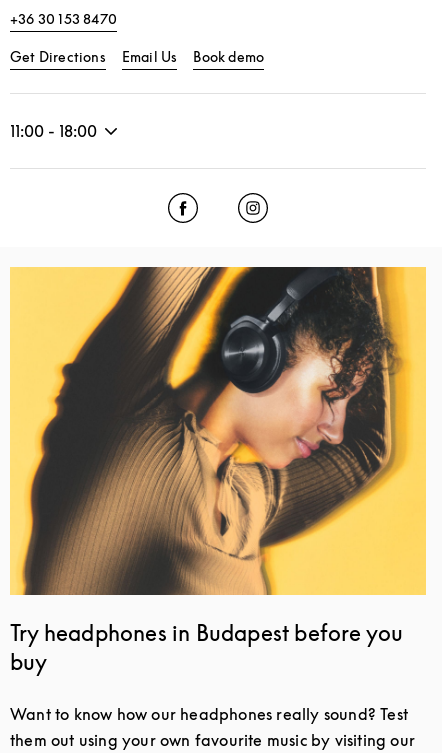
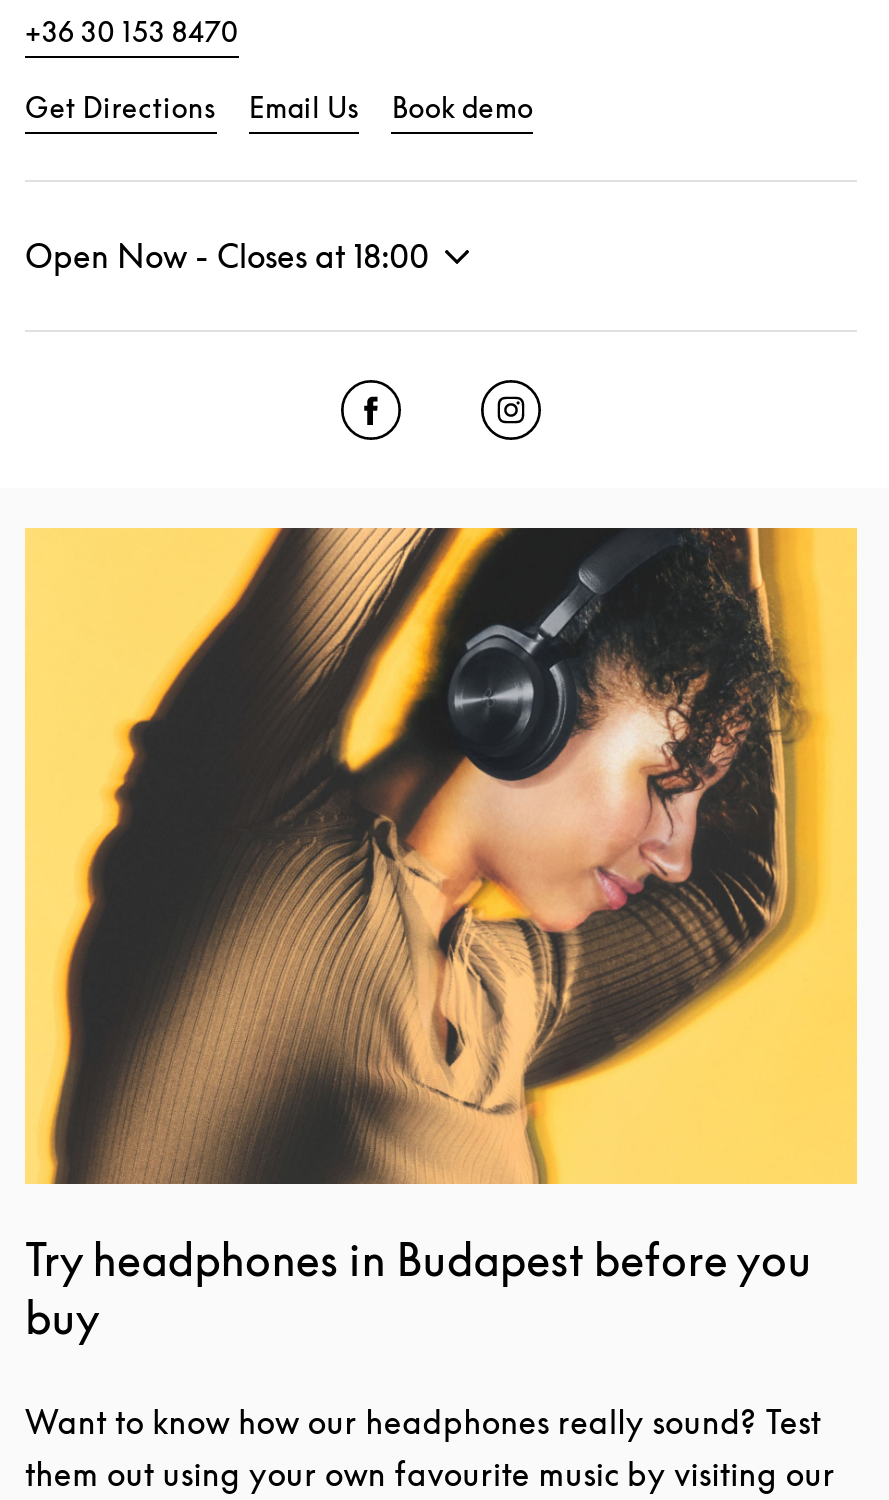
- 11:00 - 18:00
+ Open Now - Closes at 18:00
